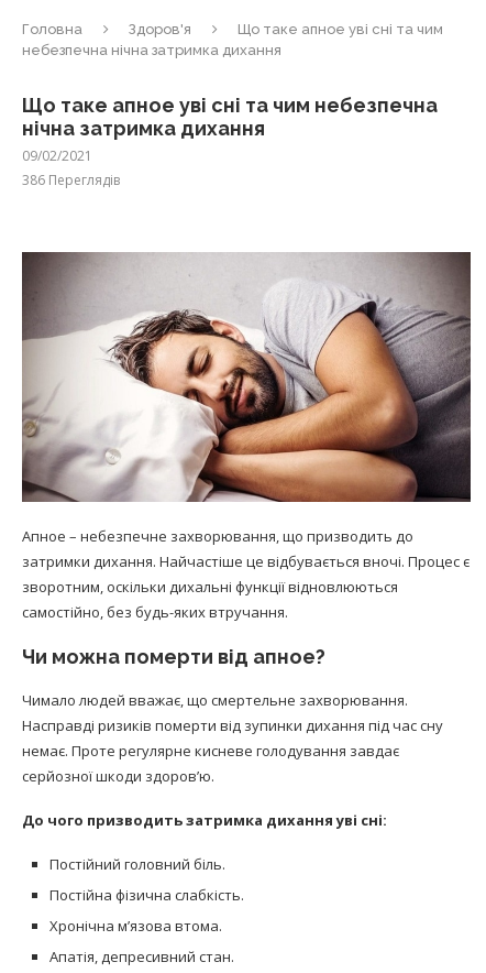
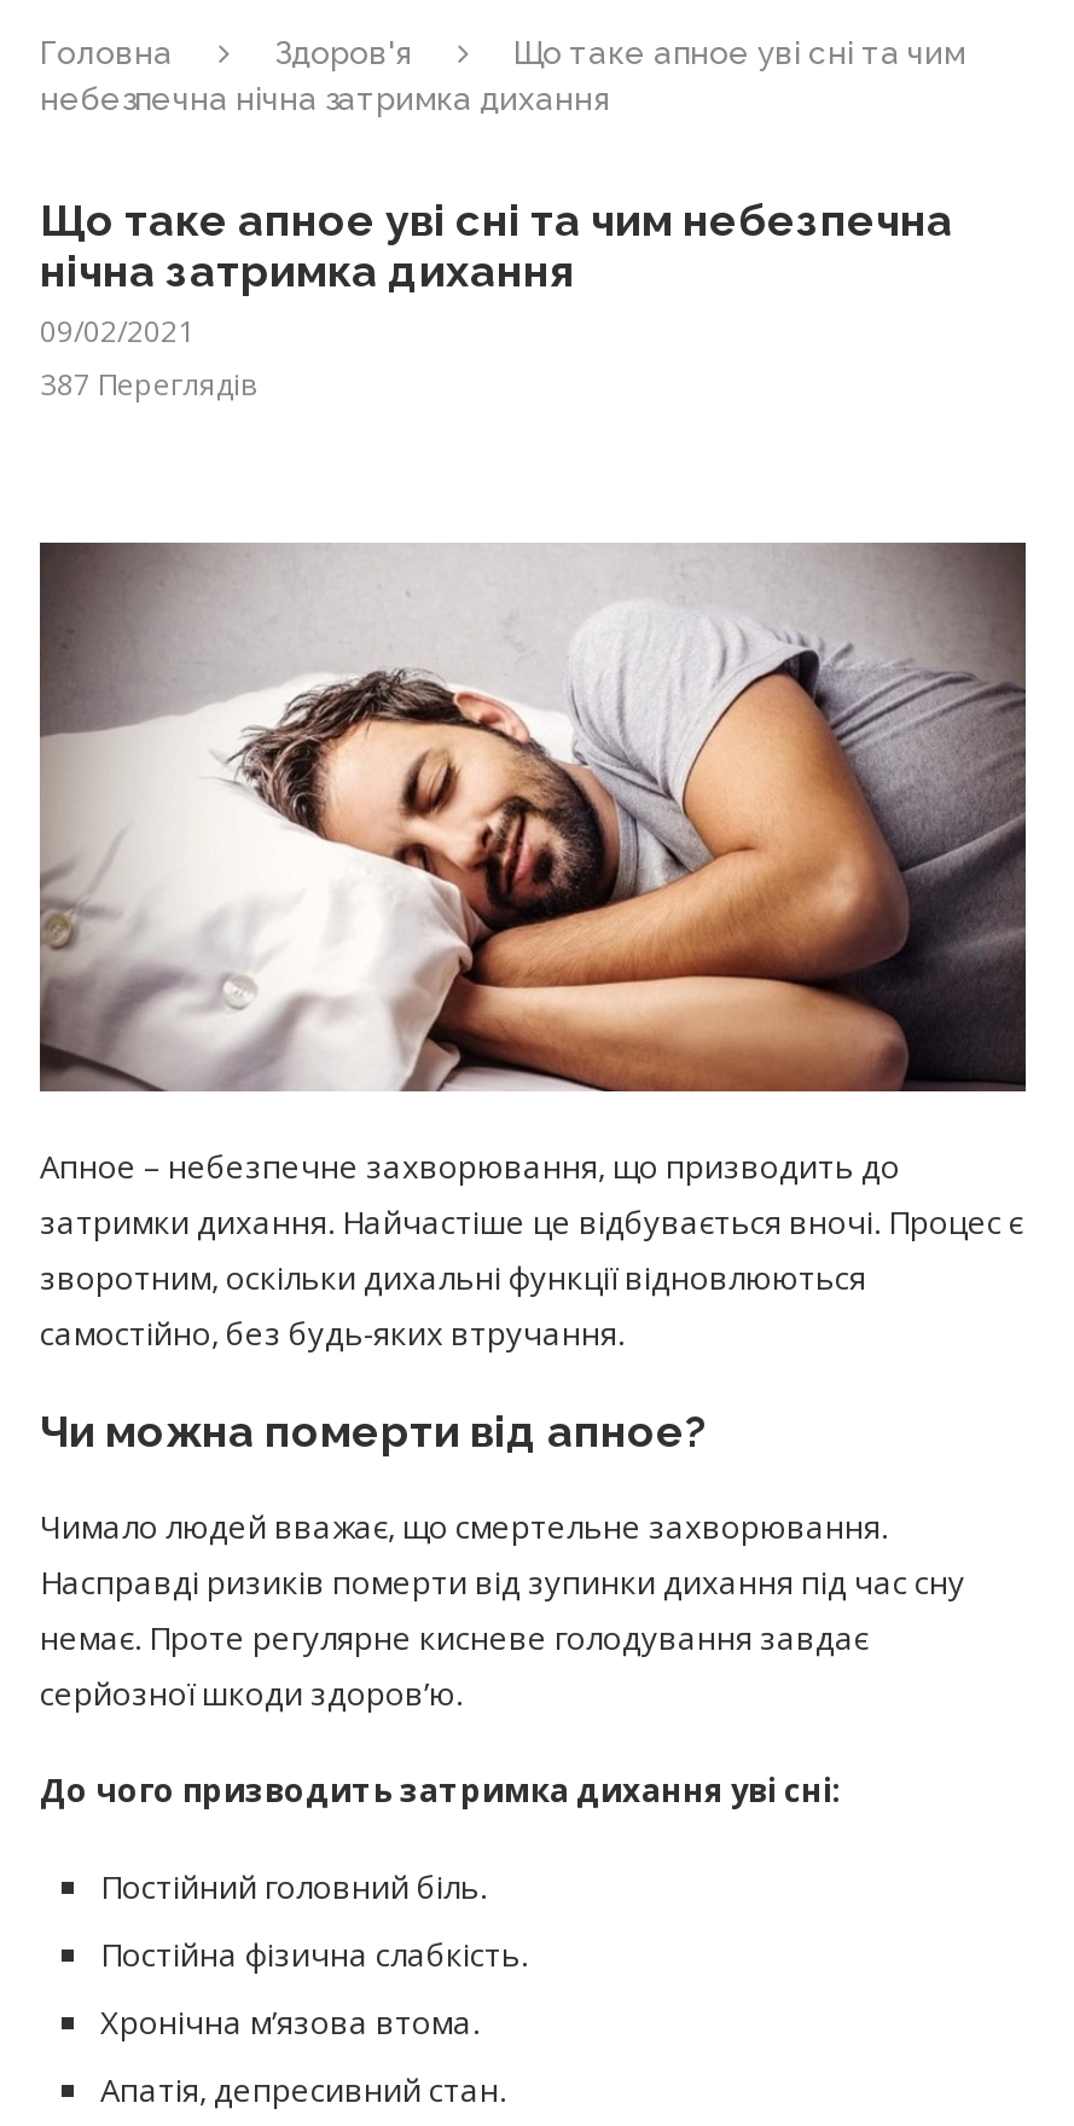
- 386 Переглядів
+ 387 Переглядів
